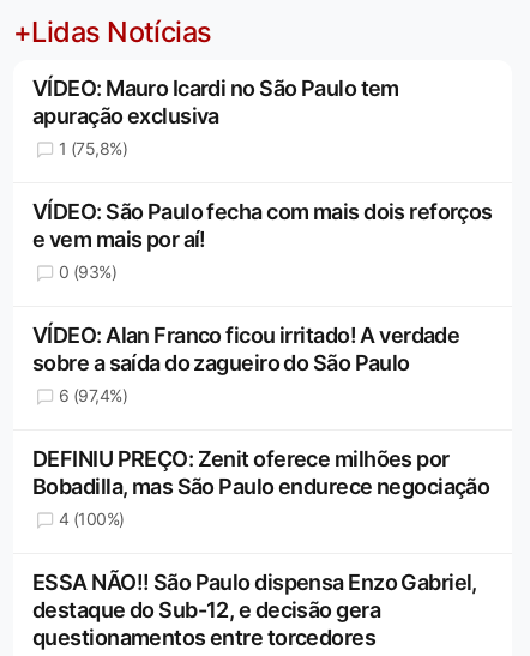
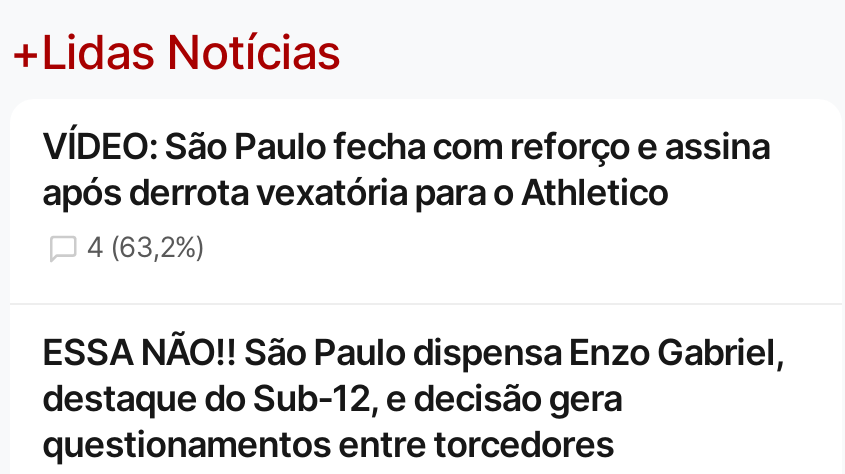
- VÍDEO: Mauro Icardi no São Paulo tem
- apuração exclusiva
- 1 (75,8%)
- VÍDEO: São Paulo fecha com mais dois reforços
- e vem mais por aí!
- 0 (93%)
- VÍDEO: Alan Franco ficou irritado! A verdade
- sobre a saída do zagueiro do São Paulo
- 6 (97,4%)
- DEFINIU PREÇO: Zenit oferece milhões por
- Bobadilla, mas São Paulo endurece negociação
- 4 (100%)
+ VÍDEO: São Paulo fecha com reforço e assina
+ após derrota vexatória para o Athletico
+ 4 (63,2%)
